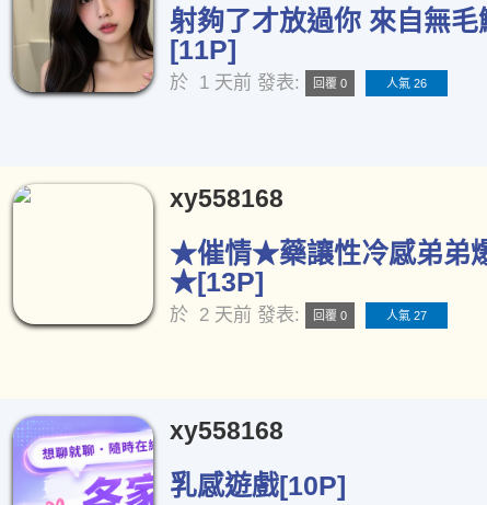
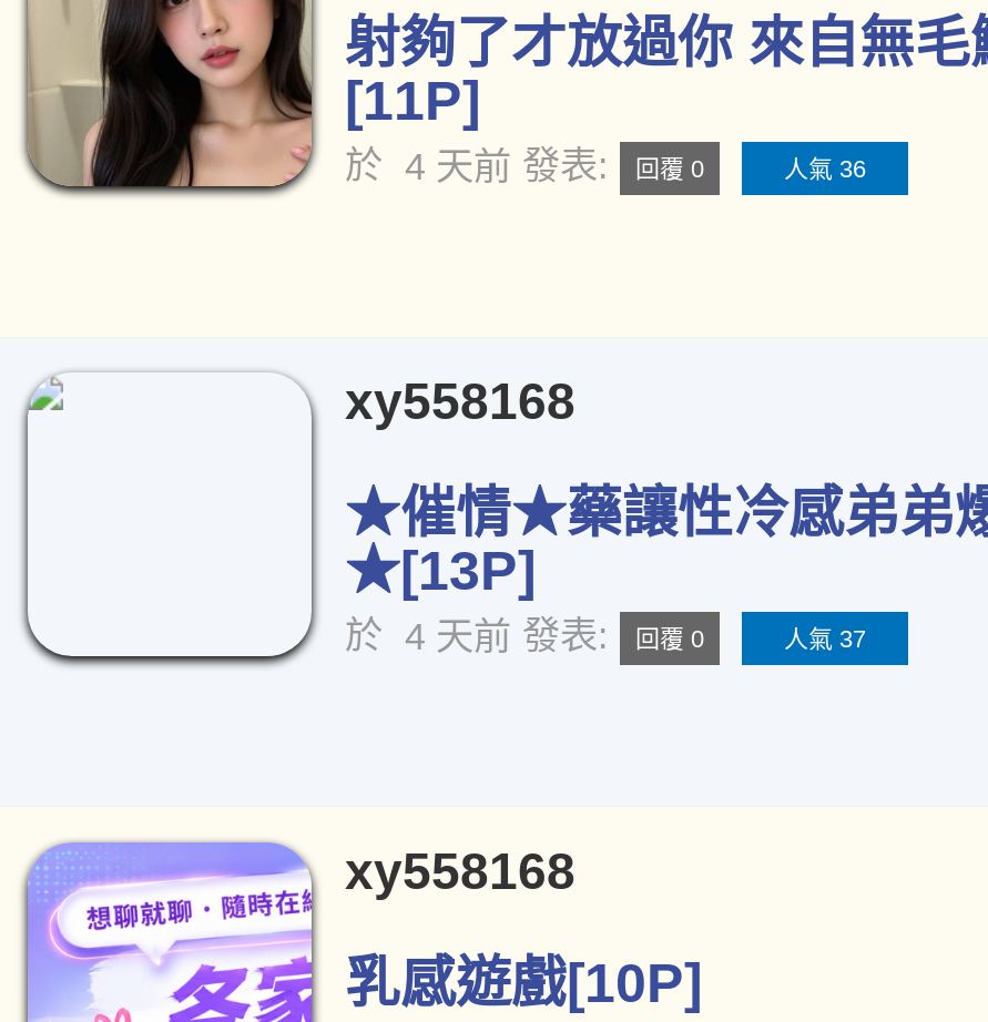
- 於1 天前發表: 回覆 0
+ 於4 天前發表: 回覆 0

- 人氣 26
+ 人氣 36

- 於2 天前發表: 回覆 0
+ 於4 天前發表: 回覆 0

- 人氣 27
+ 人氣 37
